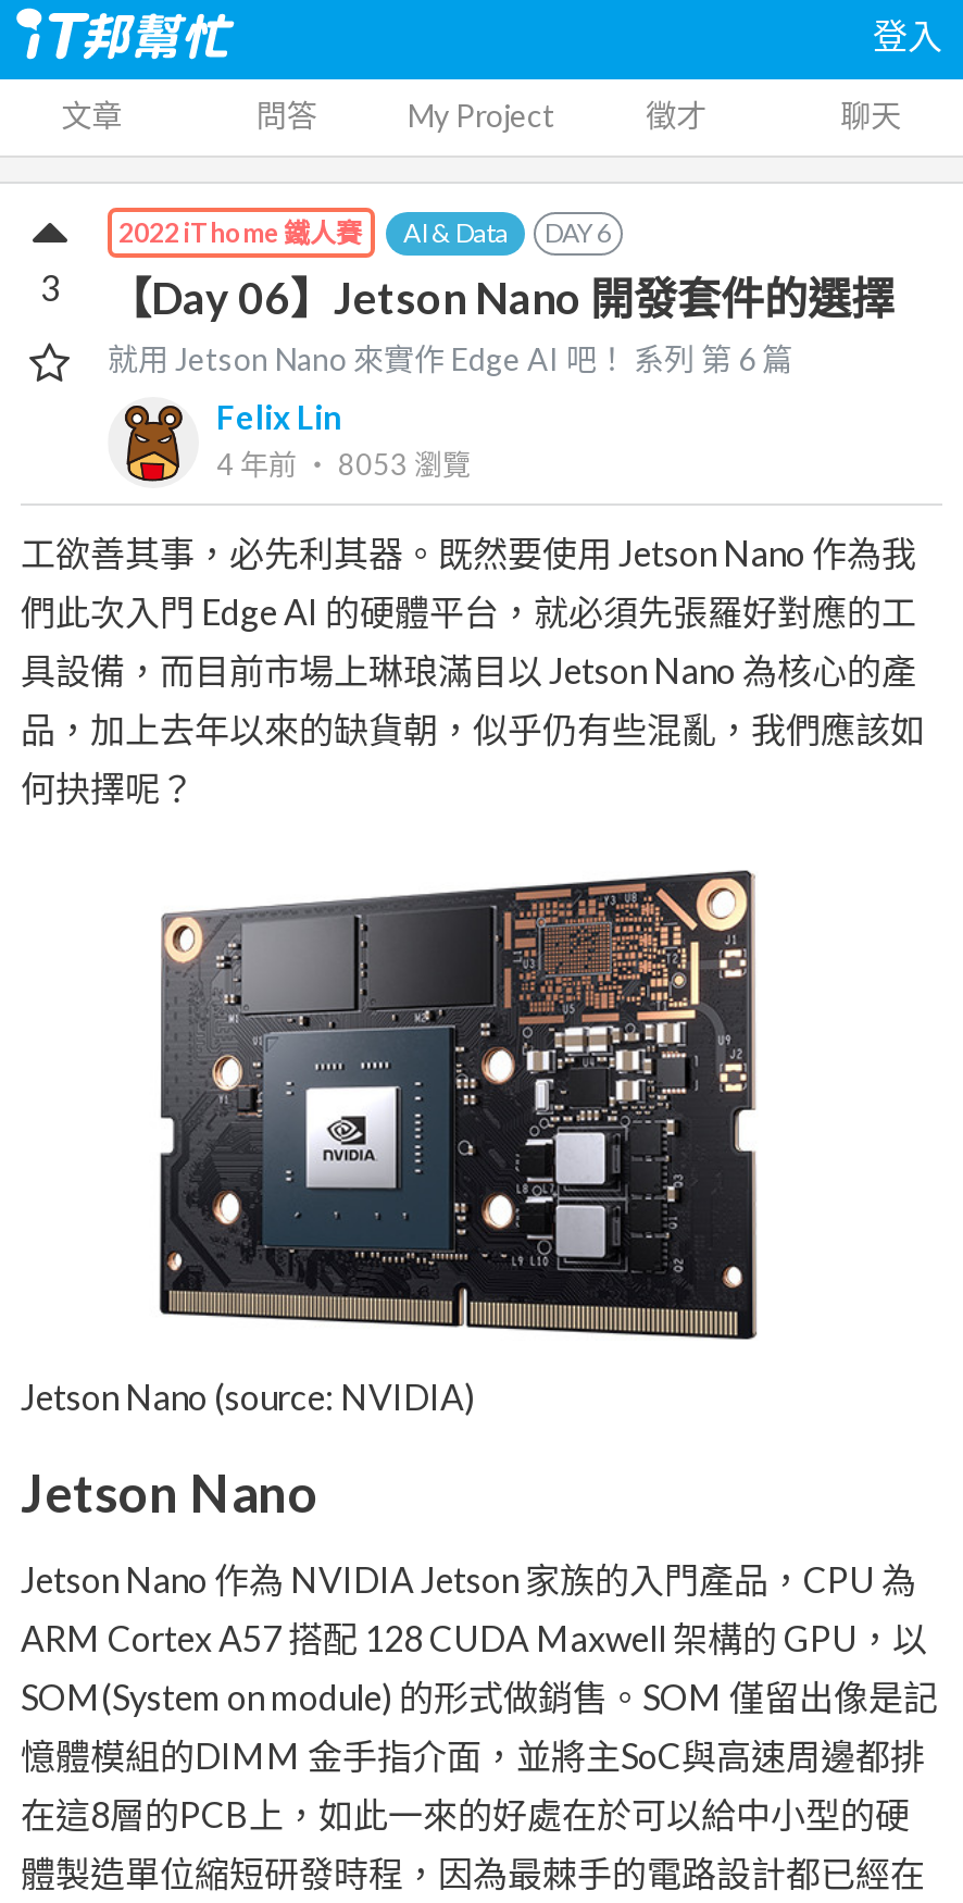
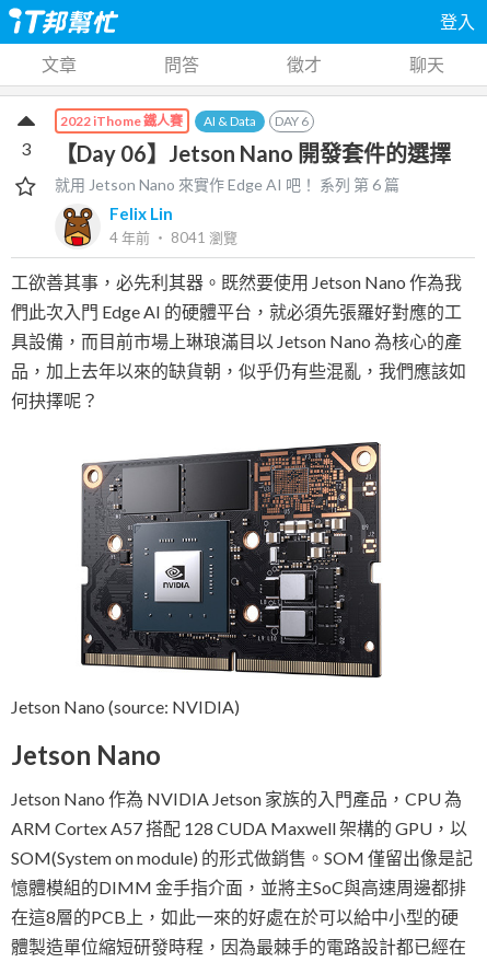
- My Project

- 4 年前‧ 8053瀏覽
+ 4 年前‧ 8041瀏覽
